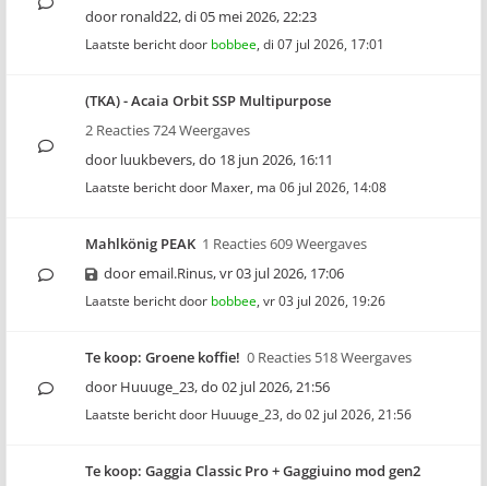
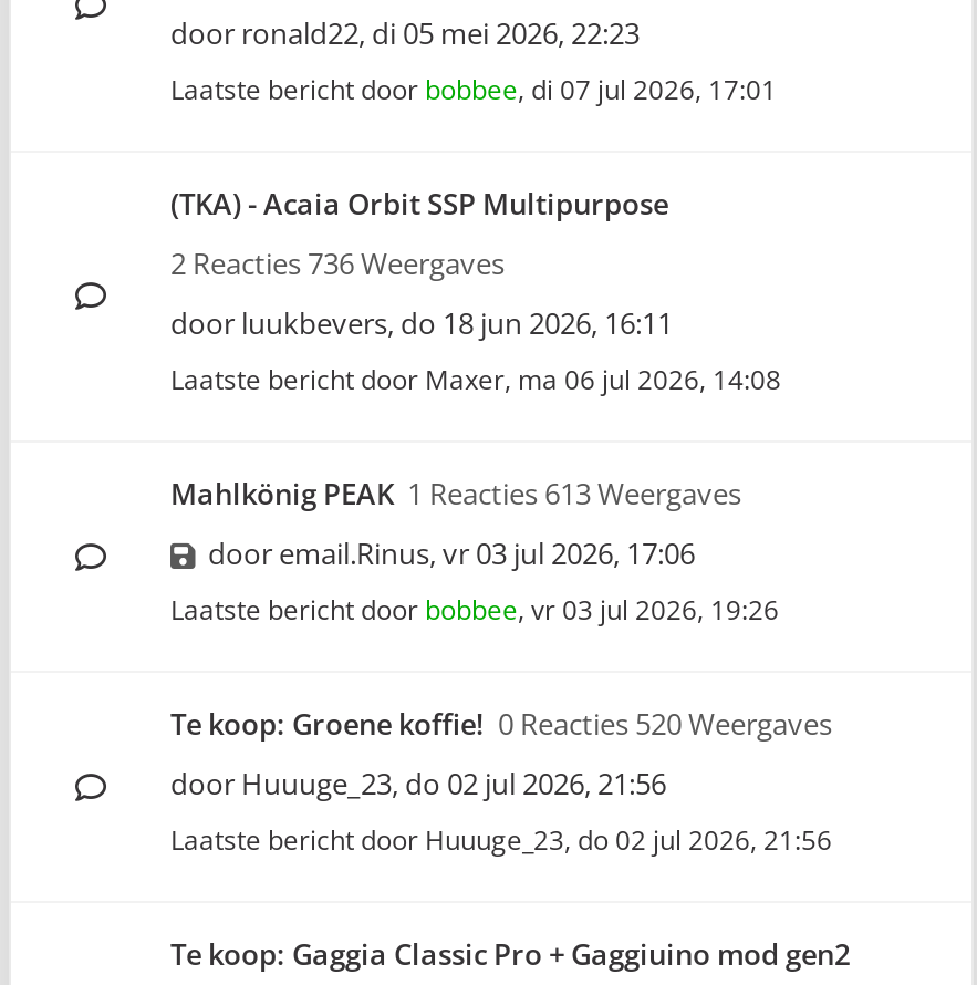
- 2 Reacties 724 Weergaves
+ 2 Reacties 736 Weergaves

- Mahlkönig PEAK 1 Reacties 609 Weergaves
+ Mahlkönig PEAK 1 Reacties 613 Weergaves

- Te koop: Groene koffie! 0 Reacties 518 Weergaves
+ Te koop: Groene koffie! 0 Reacties 520 Weergaves
